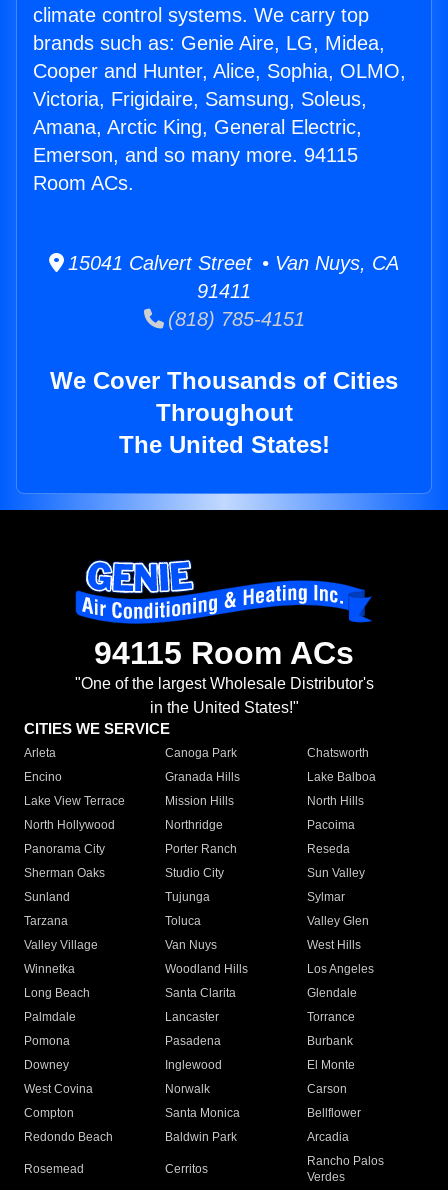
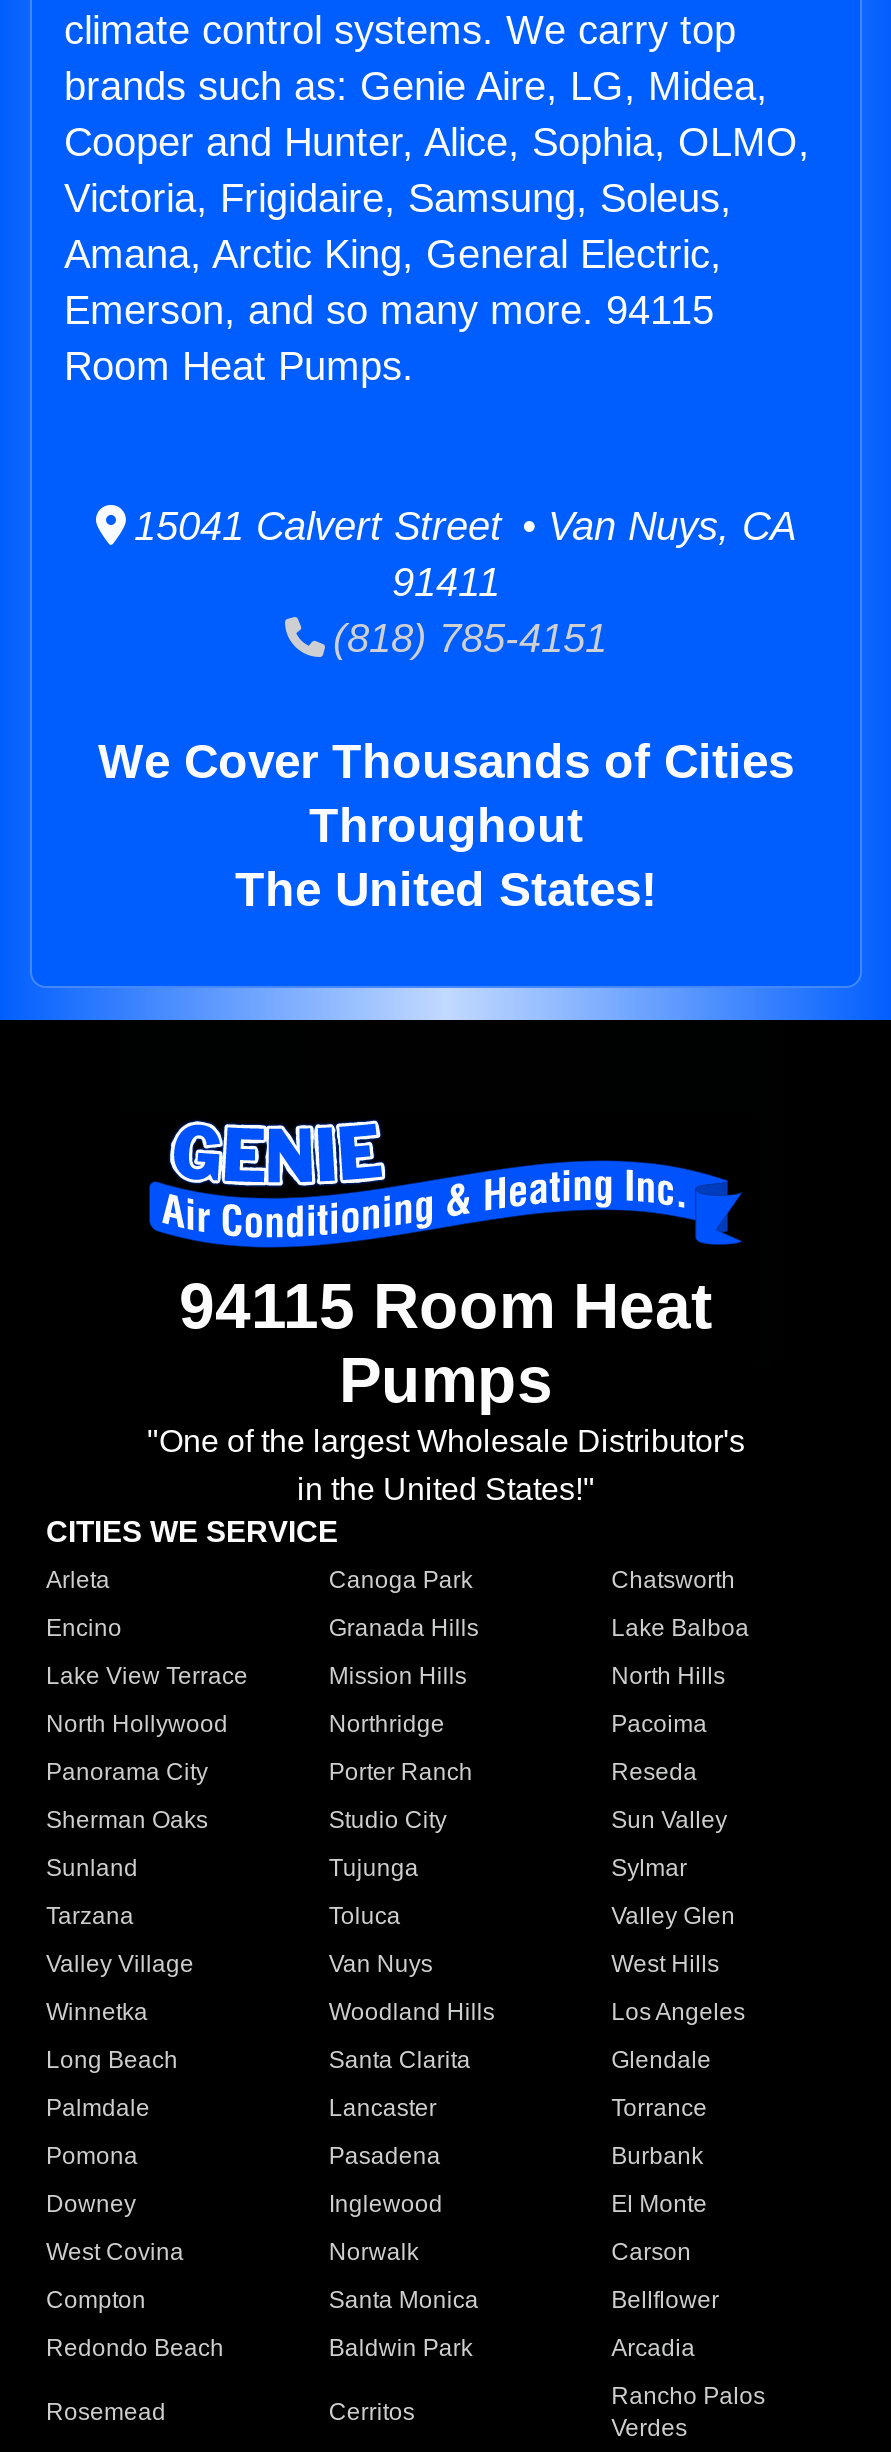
- Room ACs.
+ Room Heat Pumps.

- 94115 Room ACs
+ 94115 Room Heat
+ Pumps
